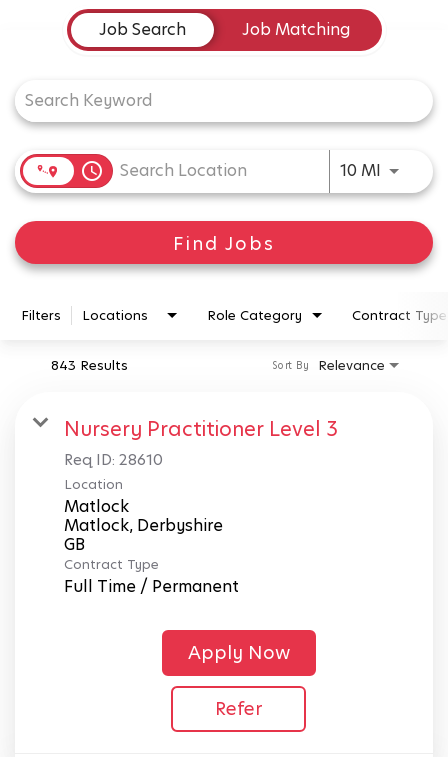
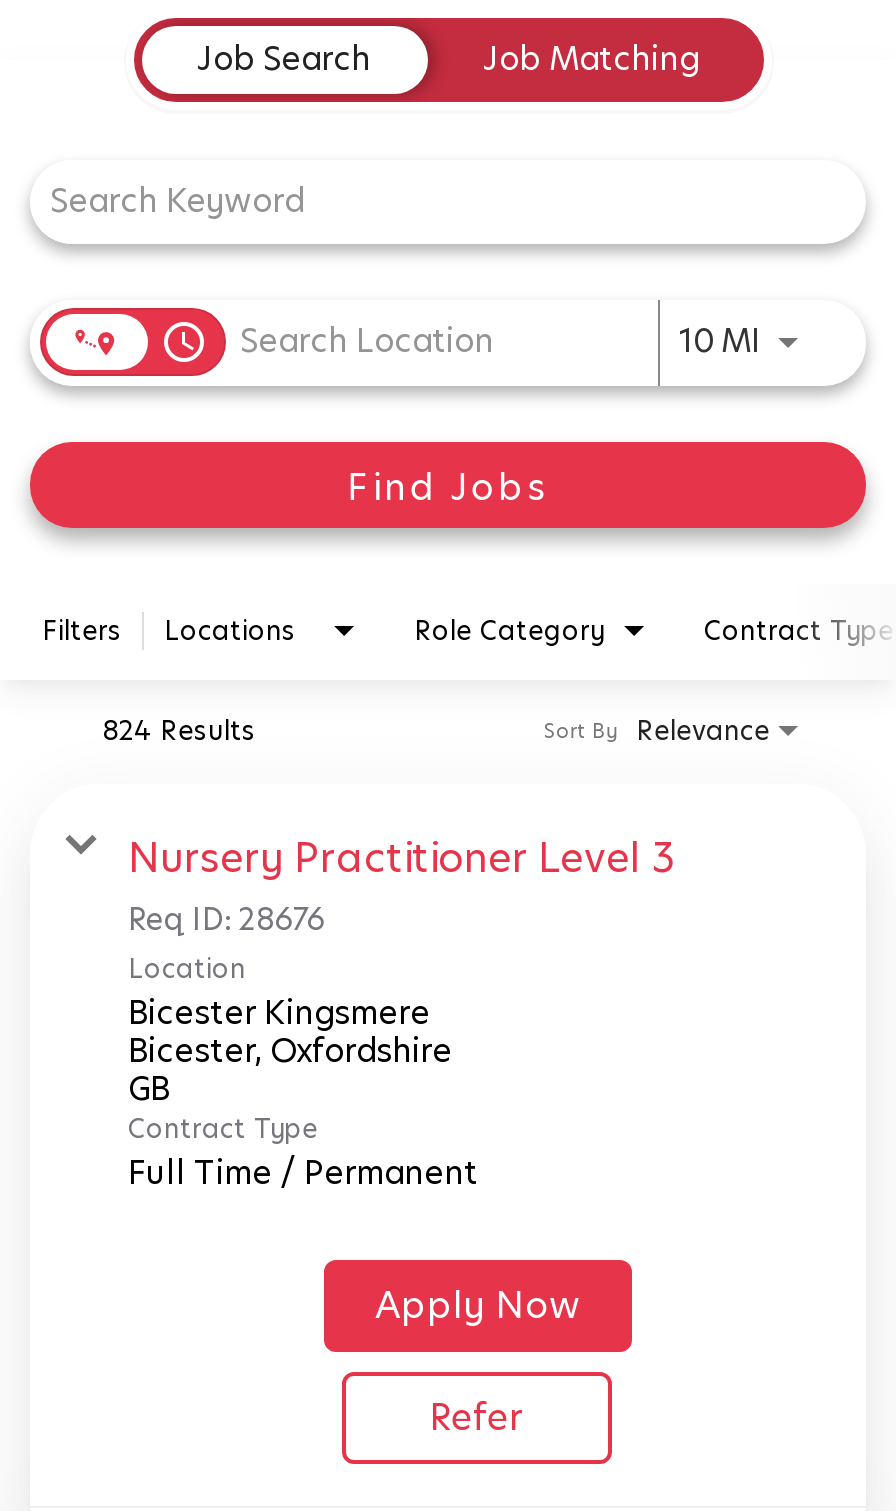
- 843 Results
+ 824 Results

- Req ID: 28610
+ Req ID: 28676

- Matlock
- Matlock, Derbyshire
+ Bicester Kingsmere
+ Bicester, Oxfordshire
